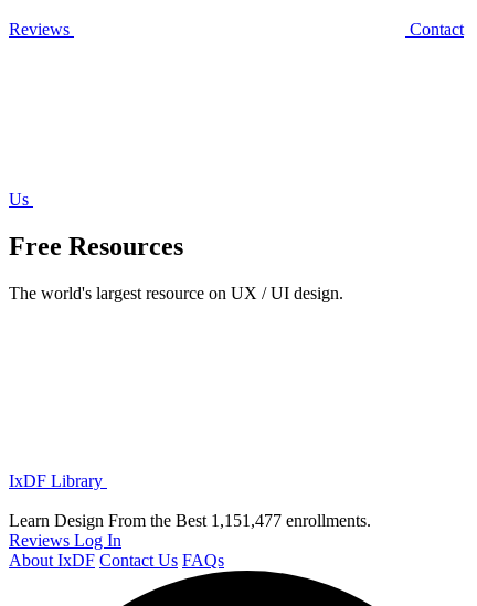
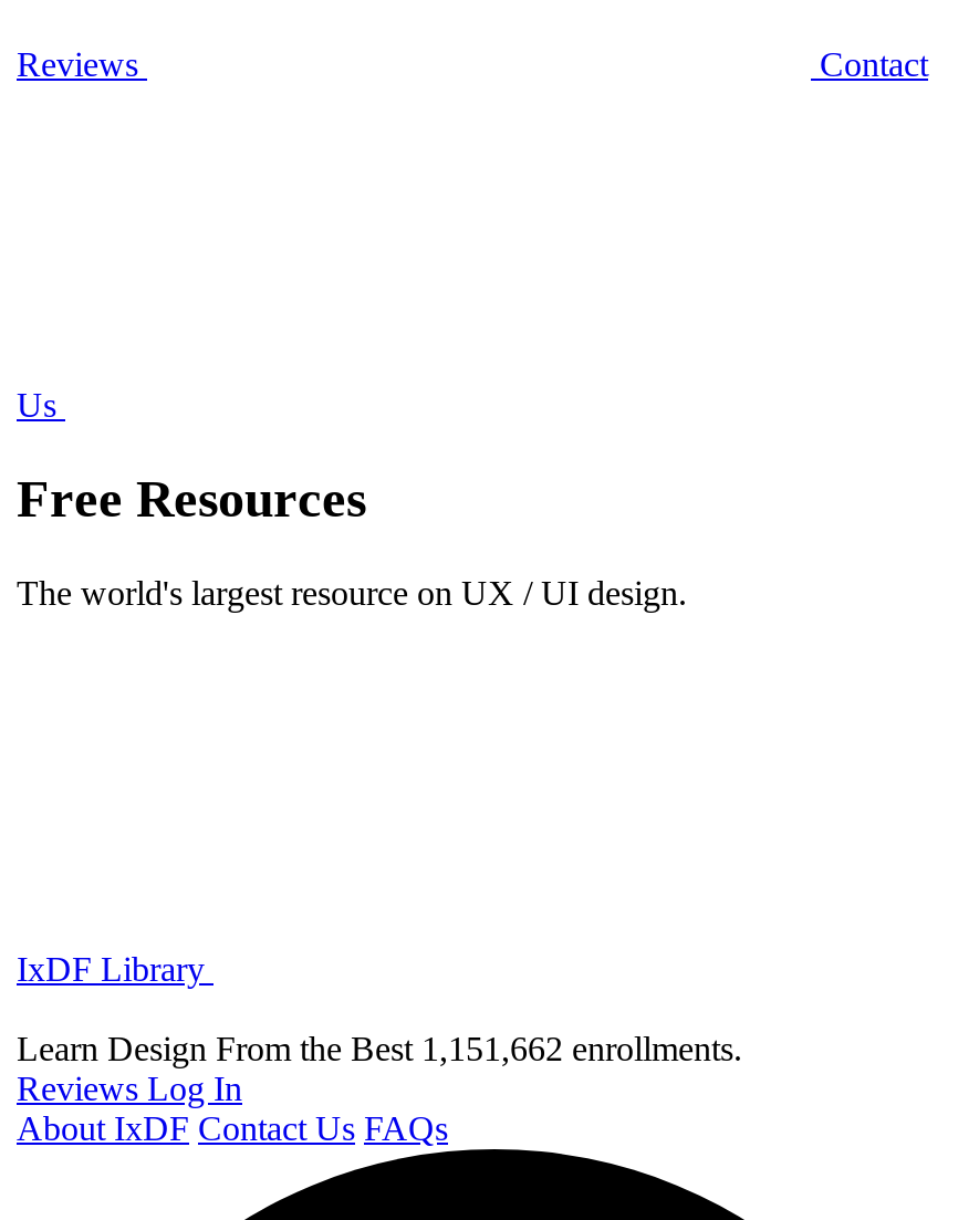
- Learn Design From the Best 1,151,477 enrollments.
+ Learn Design From the Best 1,151,662 enrollments.
